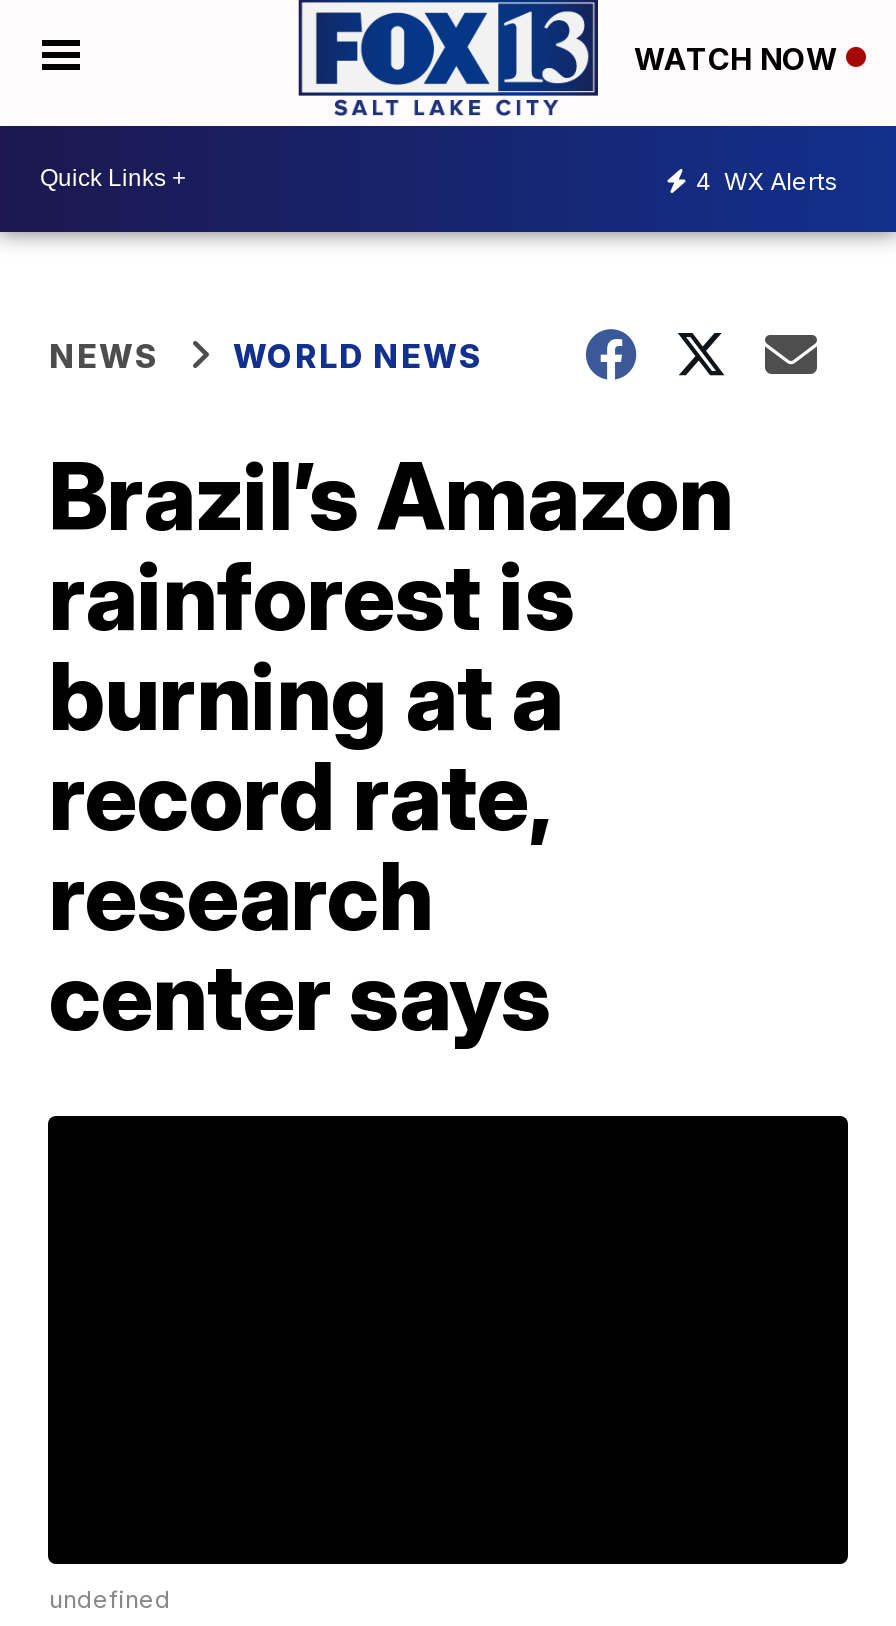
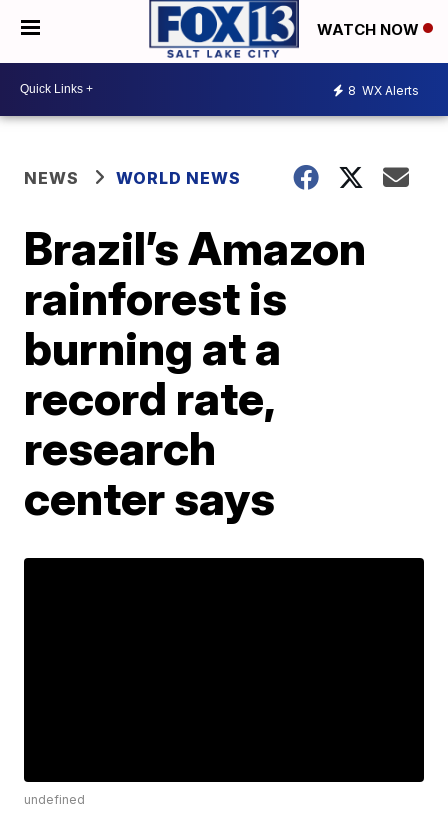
- 4 WX Alerts
+ 8 WX Alerts
